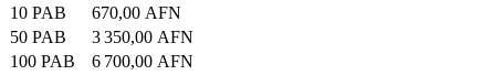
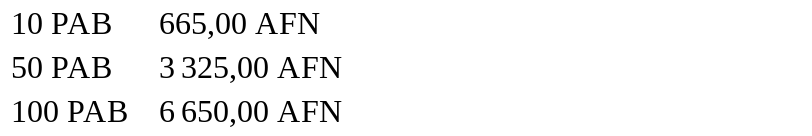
- 10 PAB 670,00 AFN
+ 10 PAB 665,00 AFN

- 50 PAB 3 350,00 AFN
+ 50 PAB 3 325,00 AFN

- 100 PAB 6 700,00 AFN
+ 100 PAB 6 650,00 AFN
